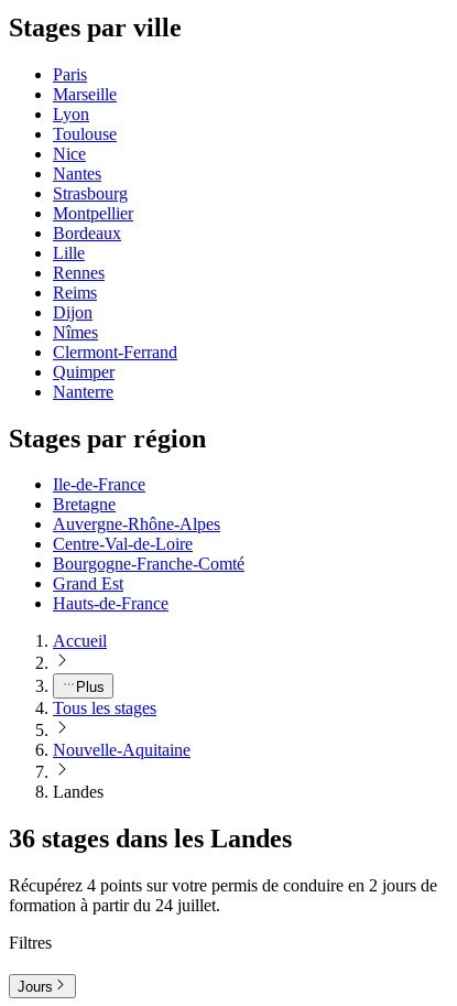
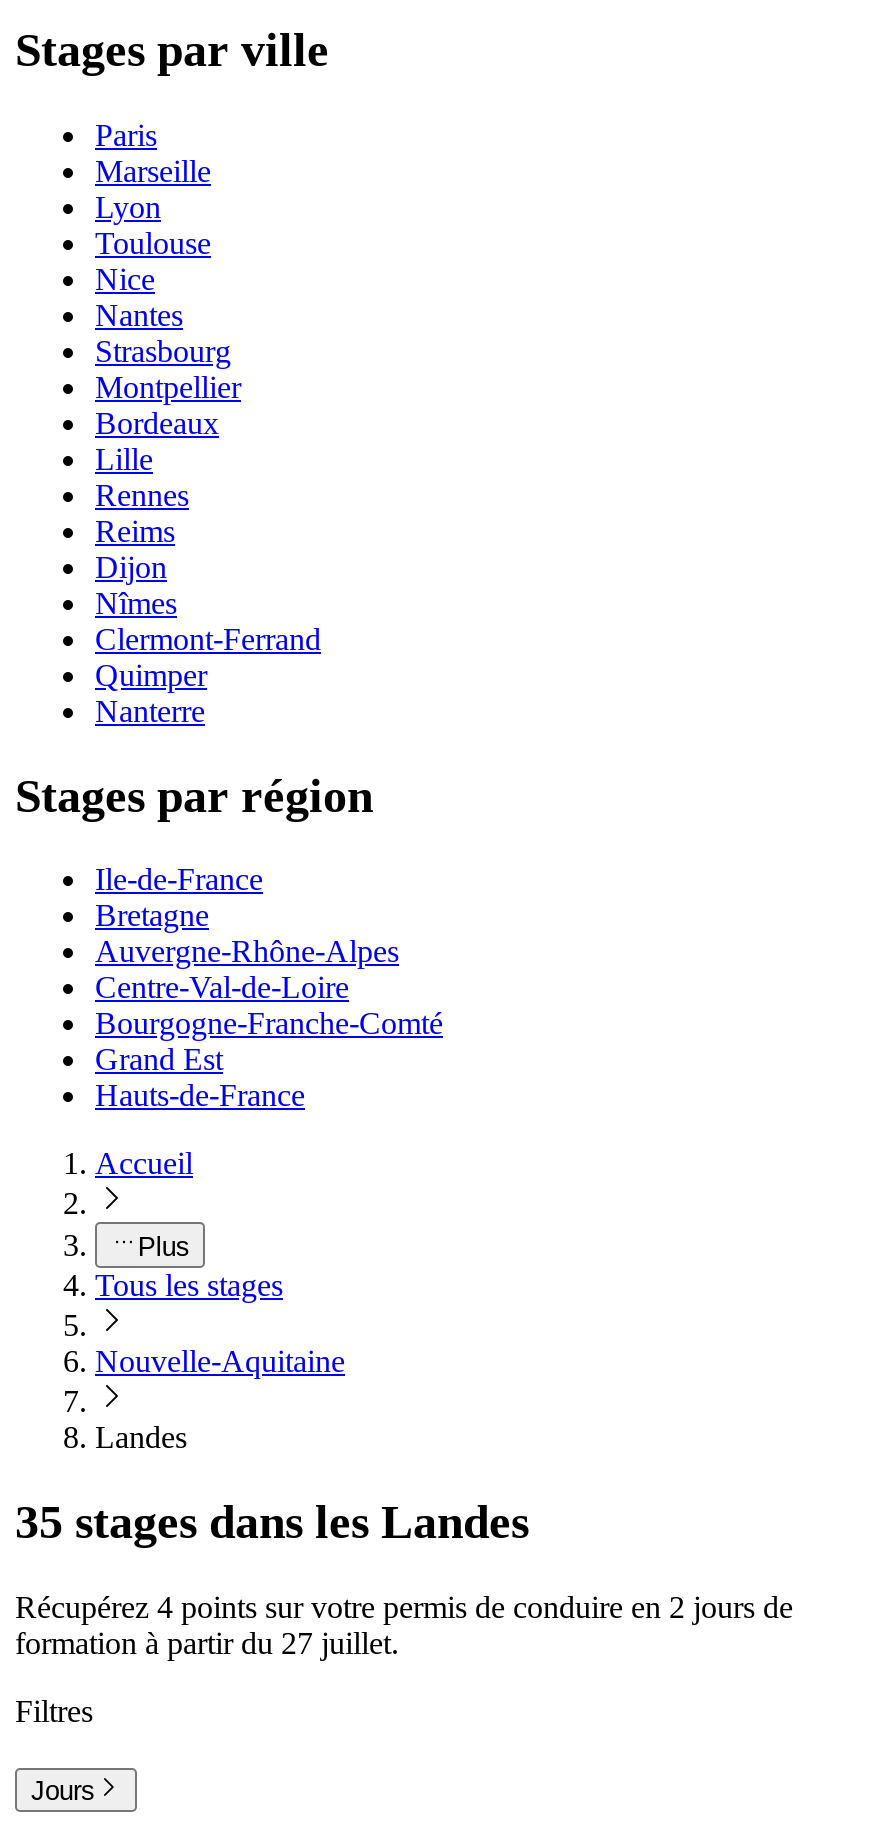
- 36 stages dans les Landes
+ 35 stages dans les Landes

- formation à partir du 24 juillet.
+ formation à partir du 27 juillet.
